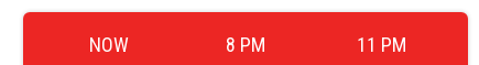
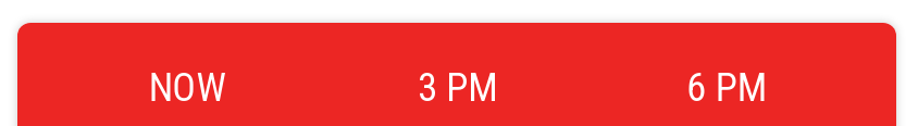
- 8 PM
+ 3 PM

- 11 PM
+ 6 PM
